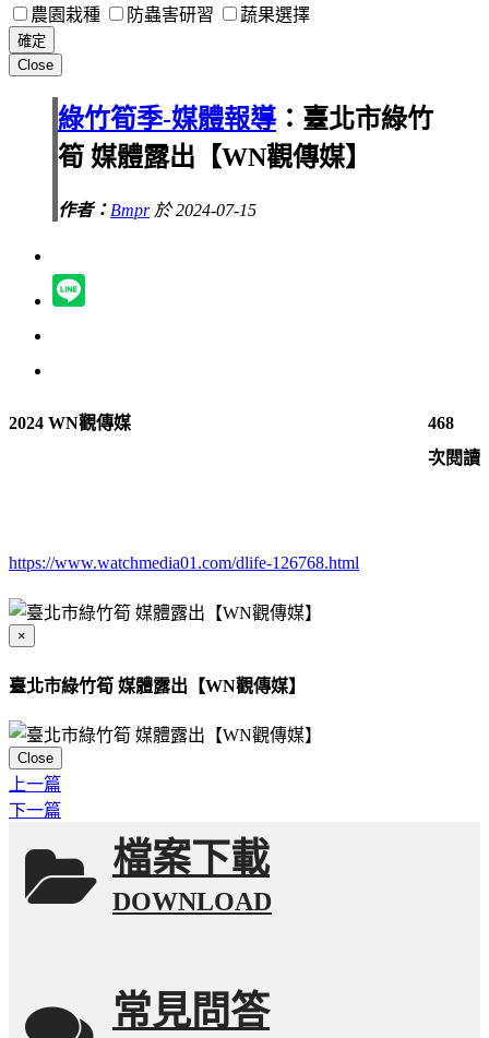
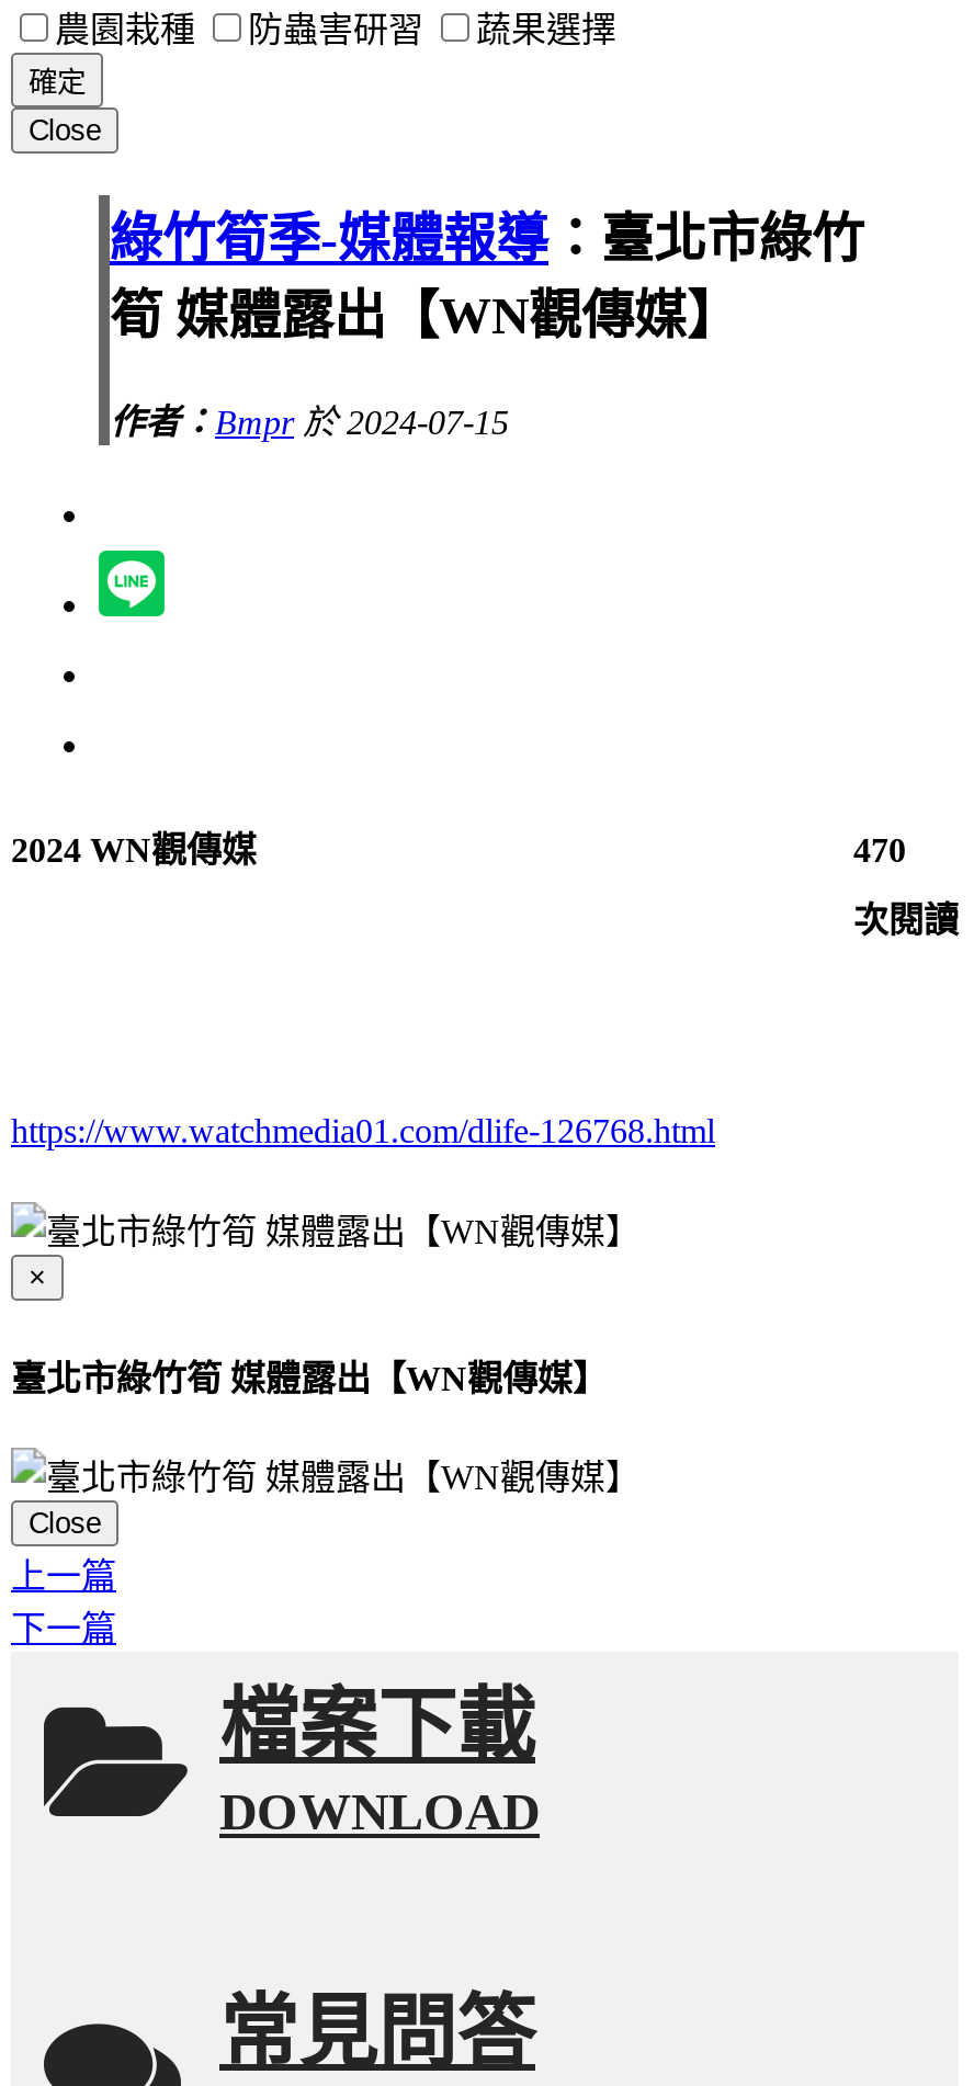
- 468
+ 470
